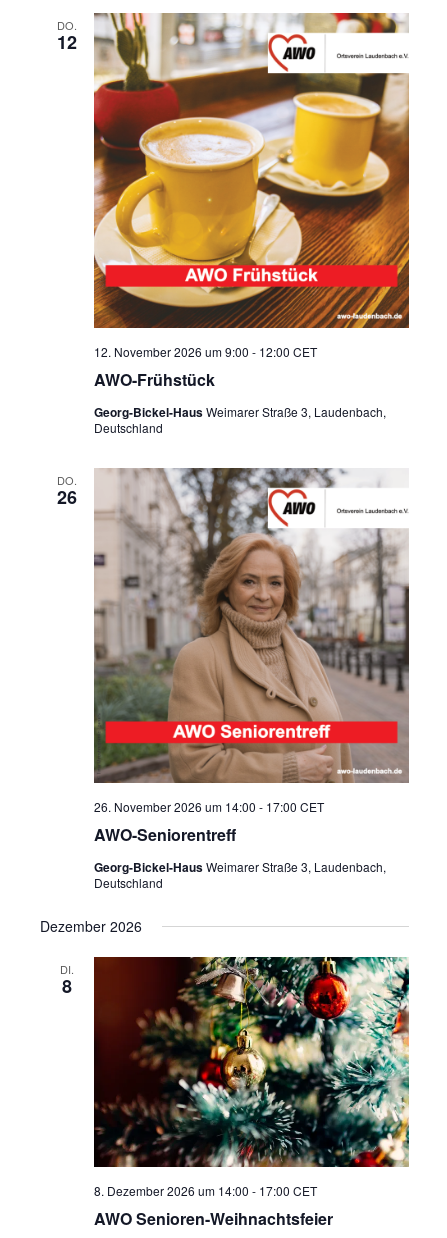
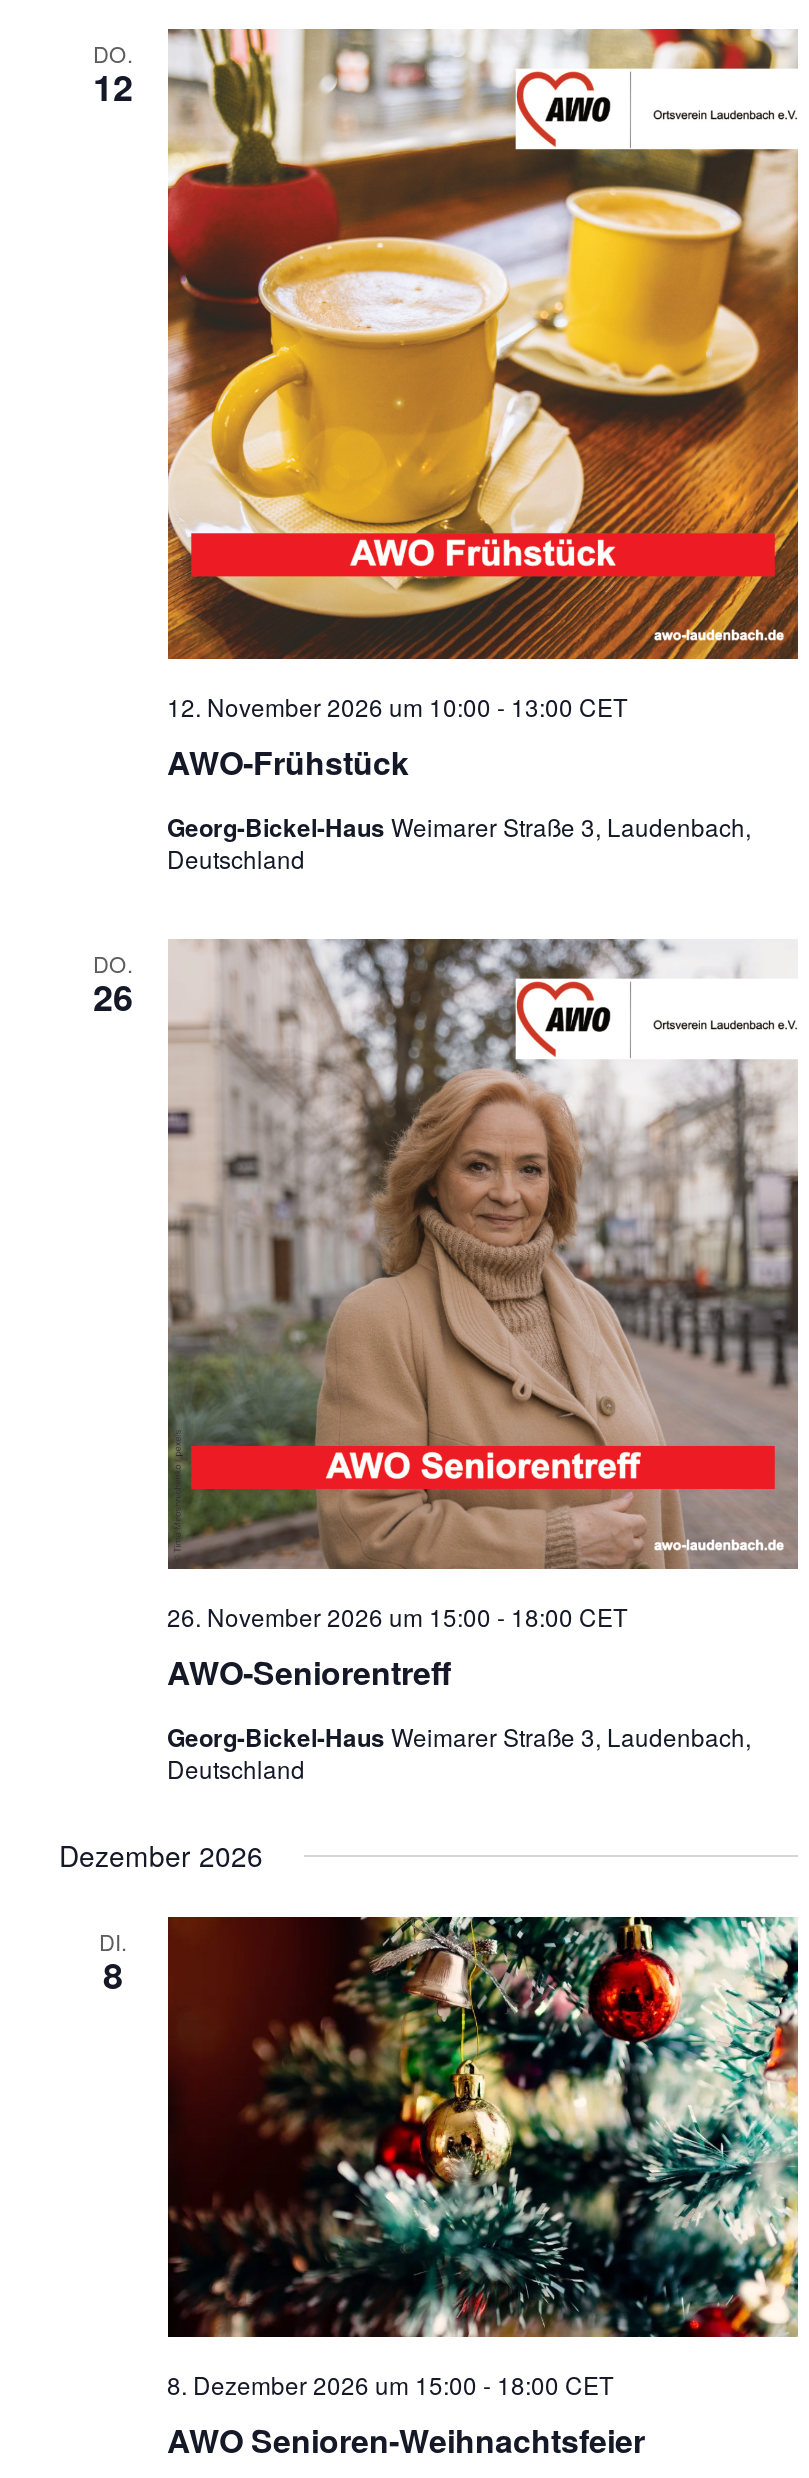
- 12. November 2026 um 9:00 - 12:00 CET
+ 12. November 2026 um 10:00 - 13:00 CET

- 26. November 2026 um 14:00 - 17:00 CET
+ 26. November 2026 um 15:00 - 18:00 CET

- 8. Dezember 2026 um 14:00 - 17:00 CET
+ 8. Dezember 2026 um 15:00 - 18:00 CET
